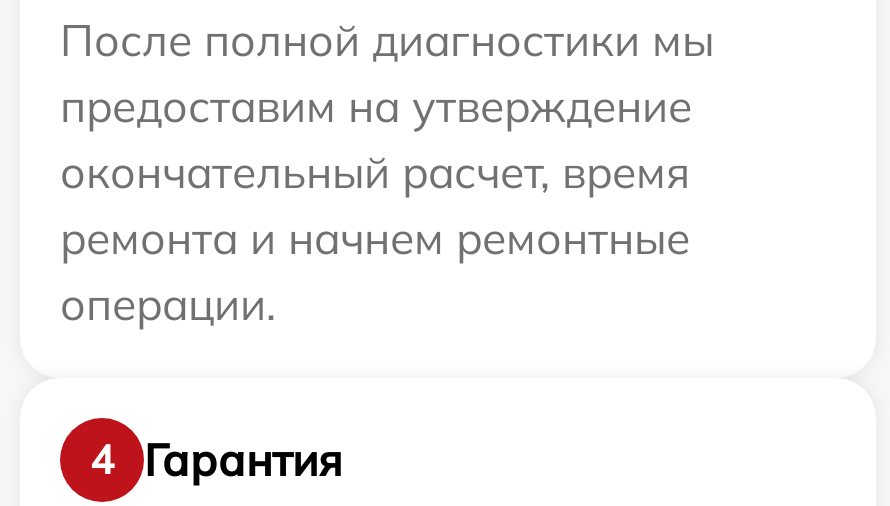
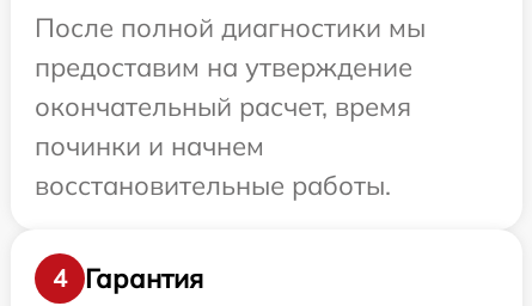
- ремонта и начнем ремонтные
- операции.
+ починки и начнем
+ восстановительные работы.
